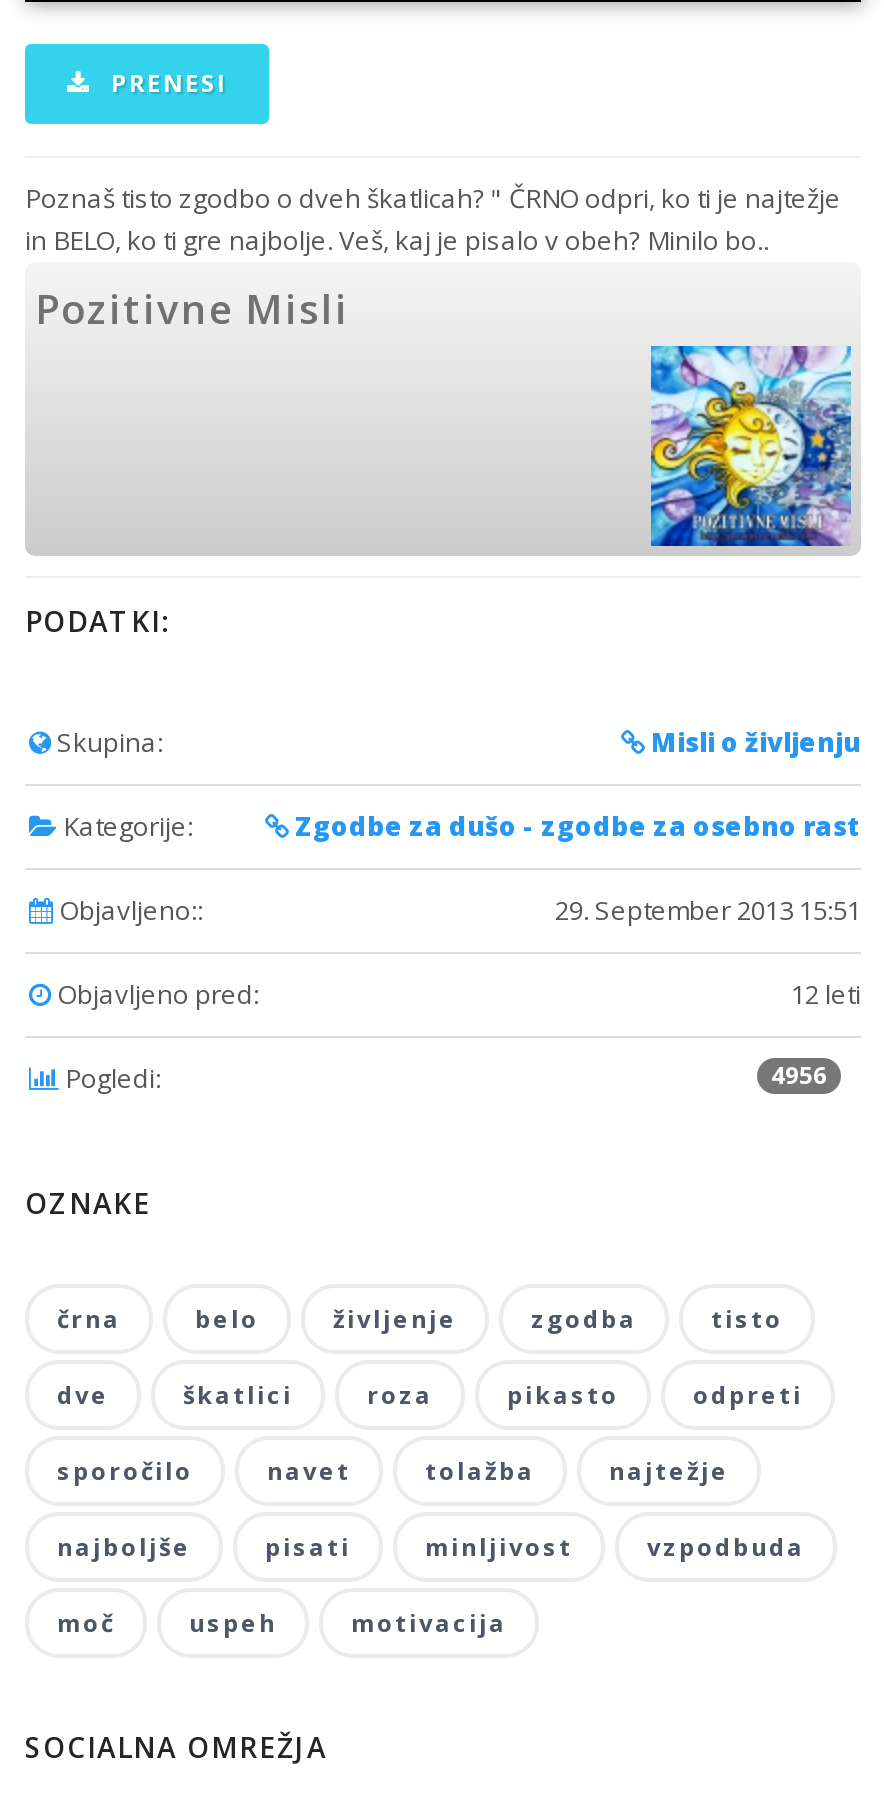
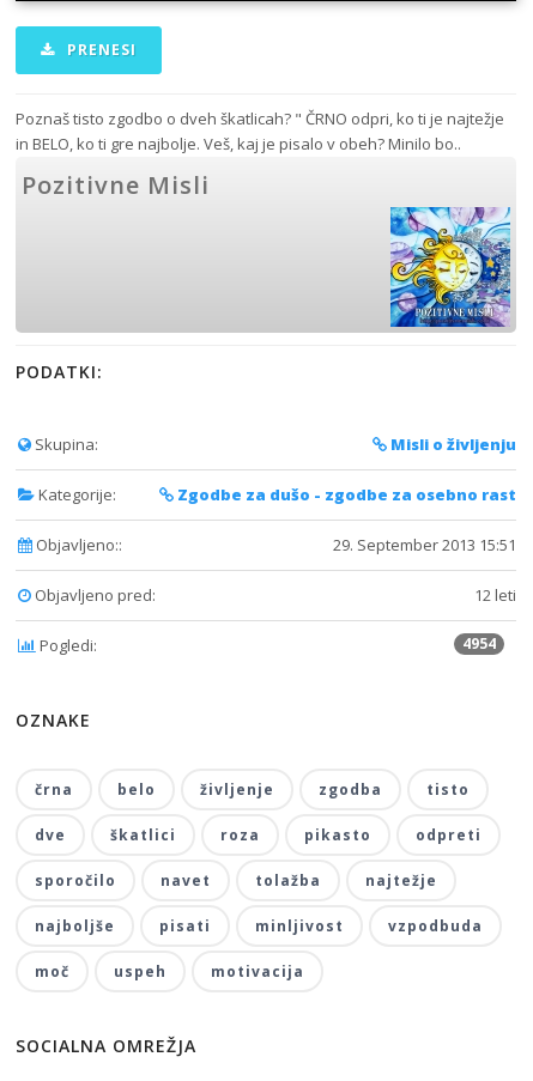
- 4956
+ 4954
